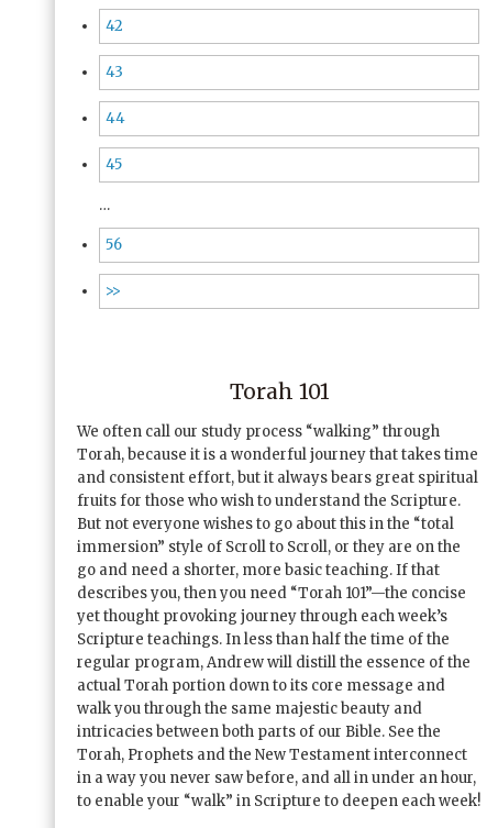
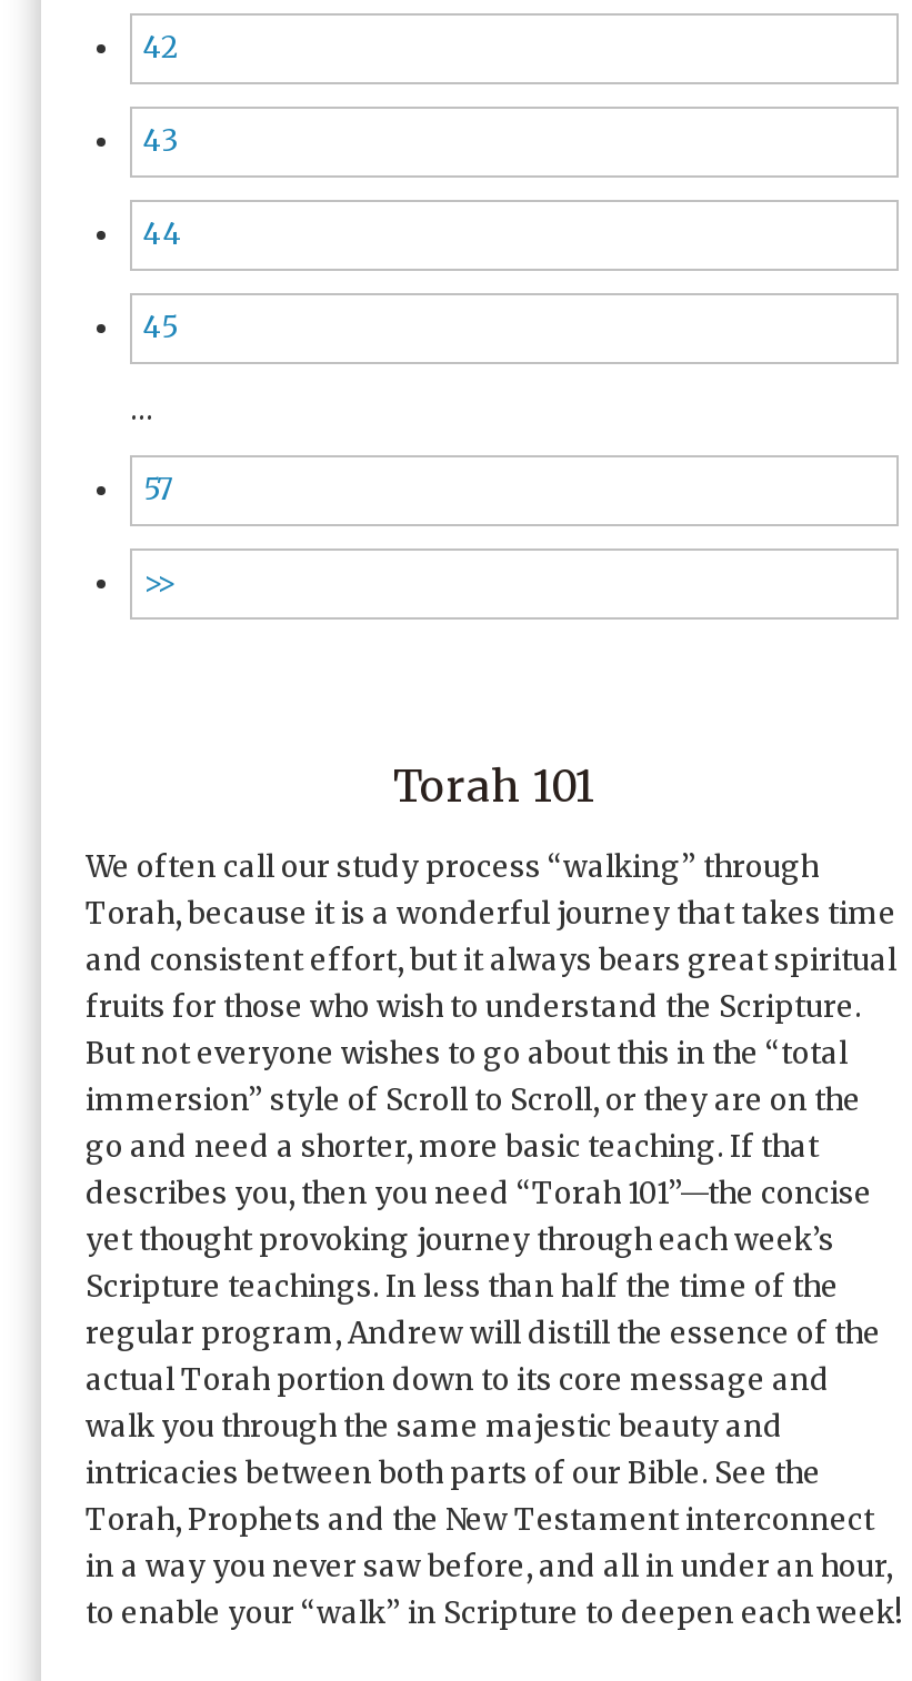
- 56
+ 57
